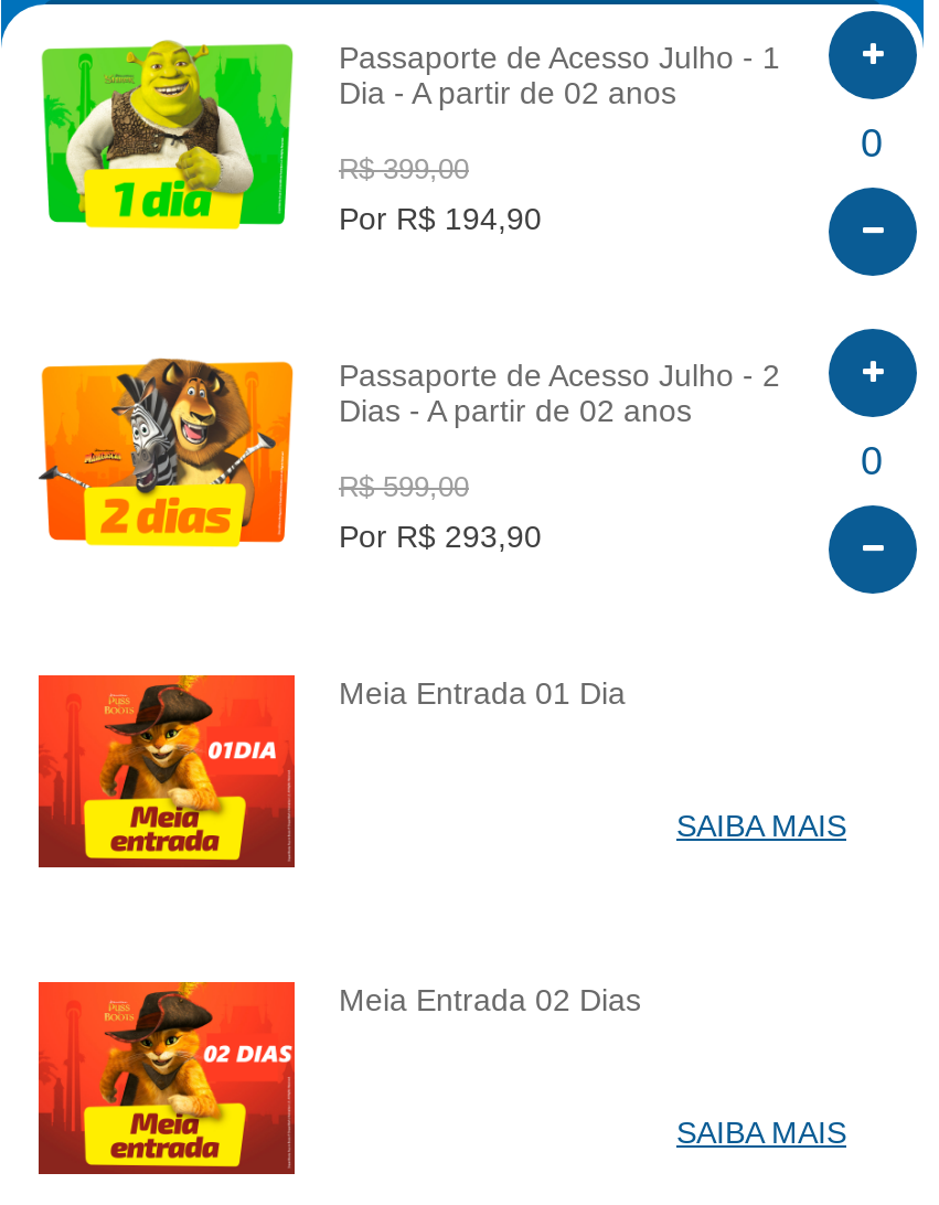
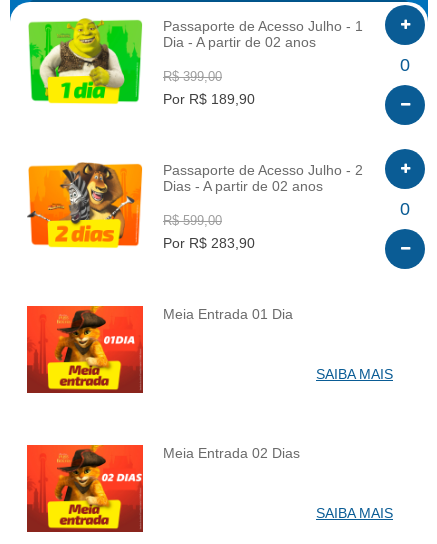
- Por R$ 194,90
+ Por R$ 189,90

- Por R$ 293,90
+ Por R$ 283,90
